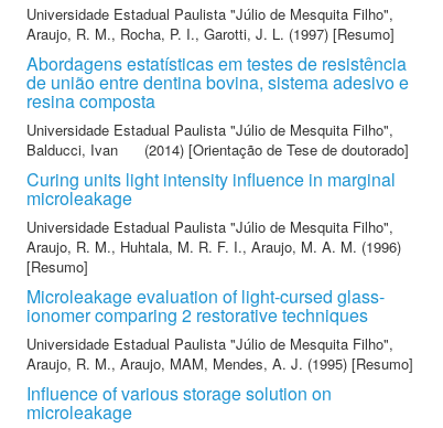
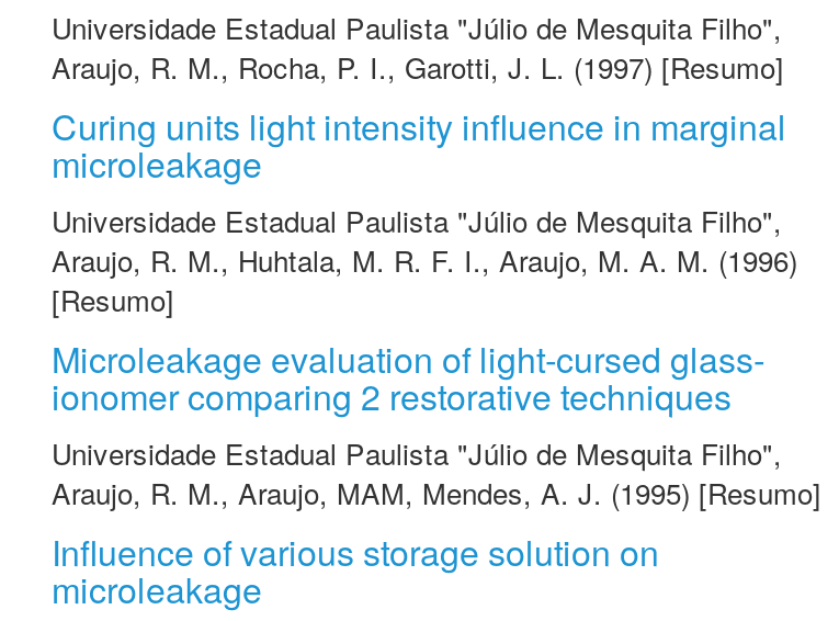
- Abordagens estatísticas em testes de resistência
- de união entre dentina bovina, sistema adesivo e
- resina composta
- Universidade Estadual Paulista "Júlio de Mesquita Filho",
- Balducci, Ivan
- (2014) [Orientação de Tese de doutorado]
